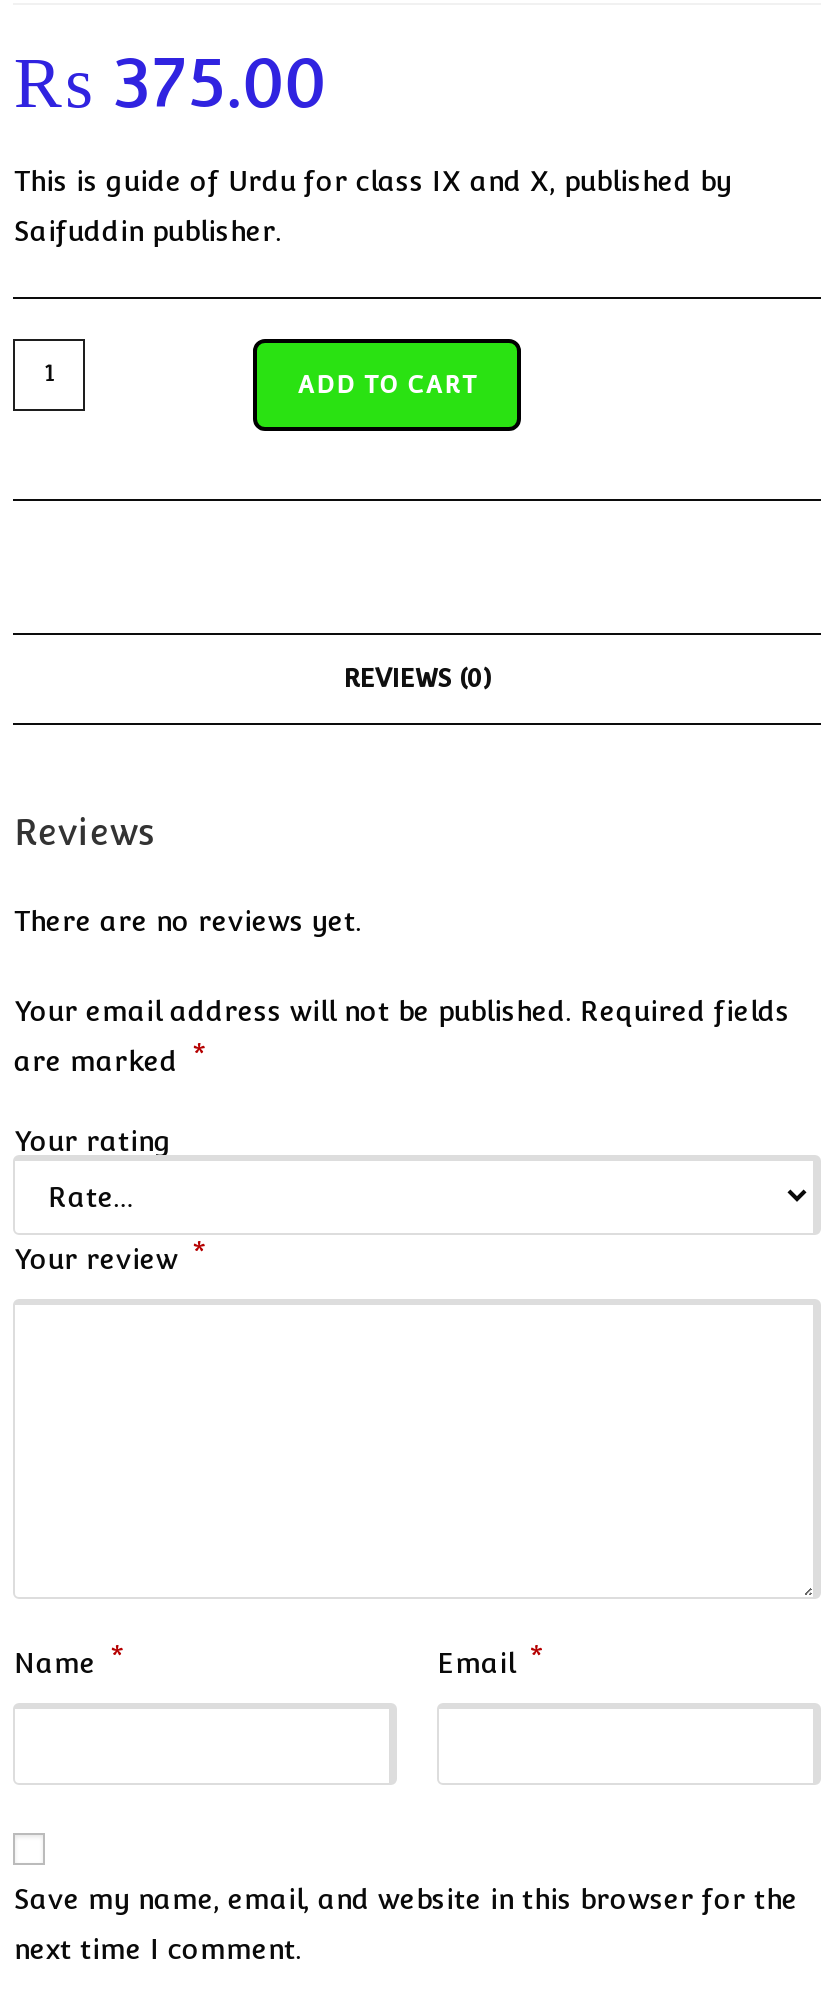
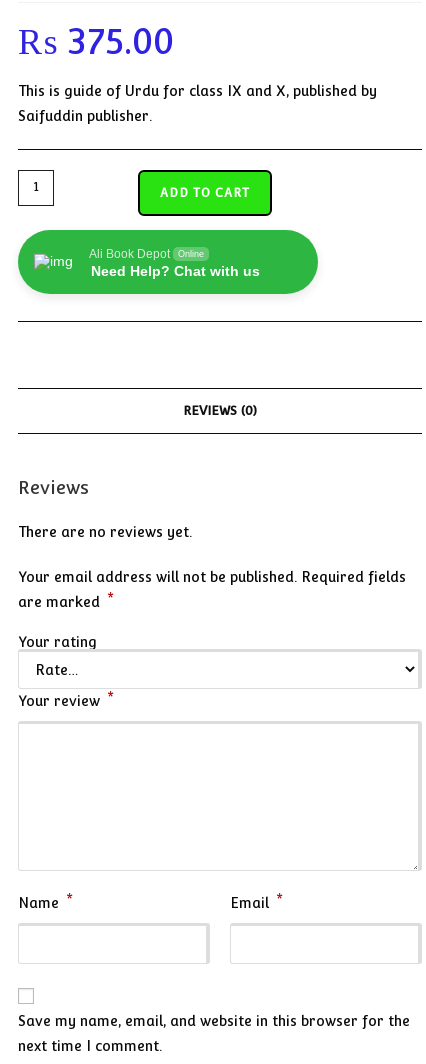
+ [image]
+ Ali Book Depot
+ Online
+ Need Help? Chat with us
